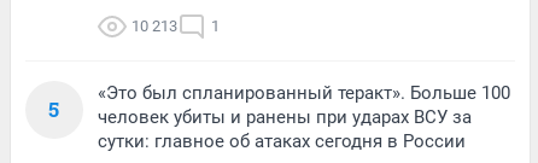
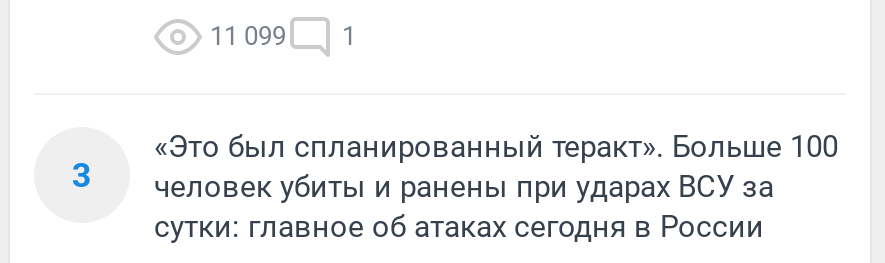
- 10 213 1
+ 11 099 1

- 5 человек убиты и ранены при ударах ВСУ за
+ 3 человек убиты и ранены при ударах ВСУ за
